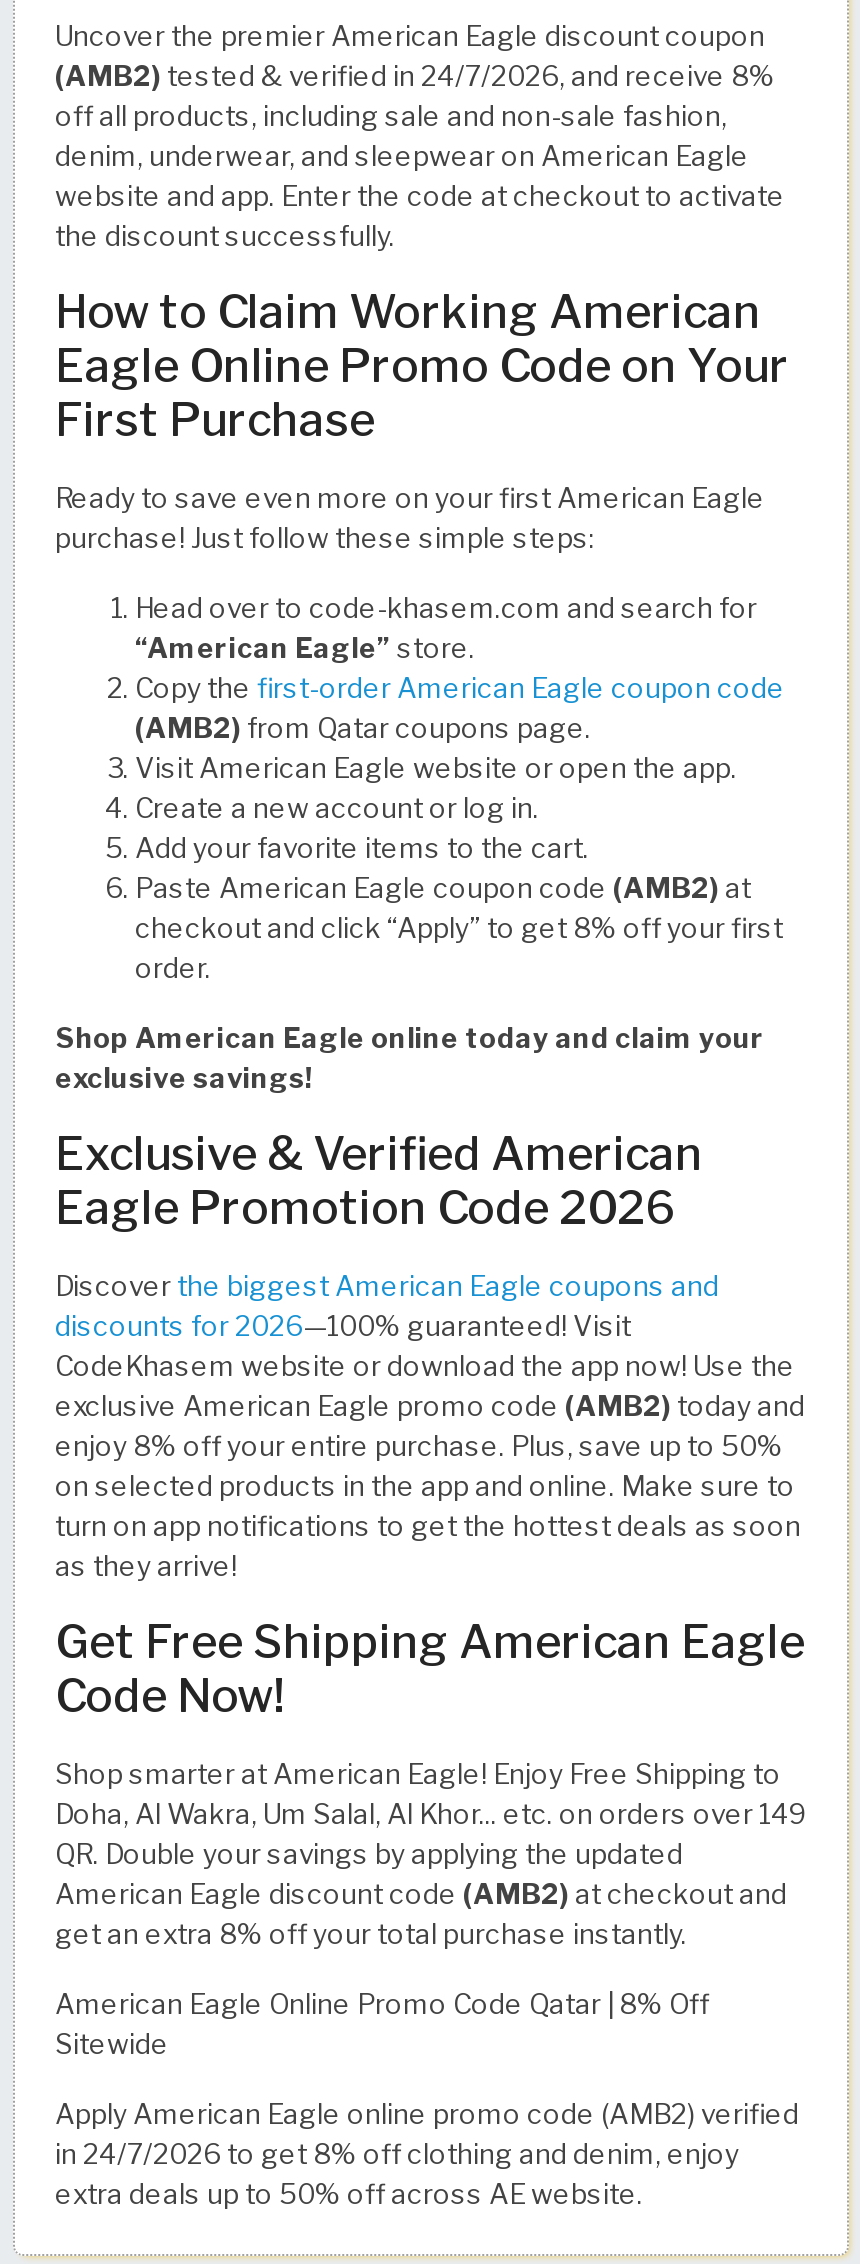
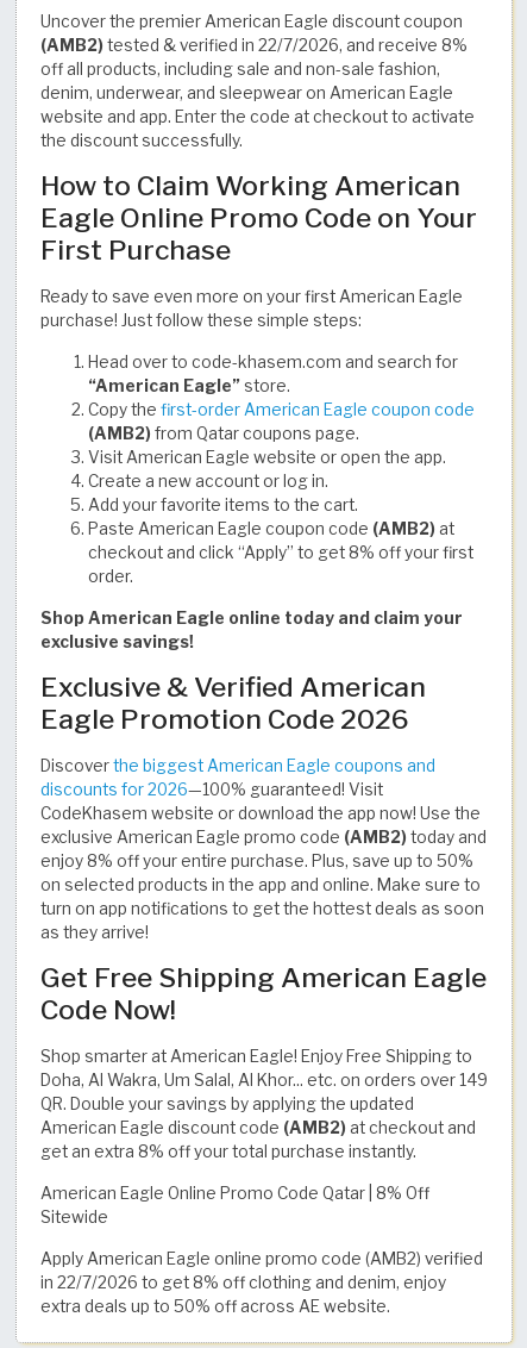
- (AMB2) tested & verified in 24/7/2026, and receive 8%
+ (AMB2) tested & verified in 22/7/2026, and receive 8%

- in 24/7/2026 to get 8% off clothing and denim, enjoy
+ in 22/7/2026 to get 8% off clothing and denim, enjoy
